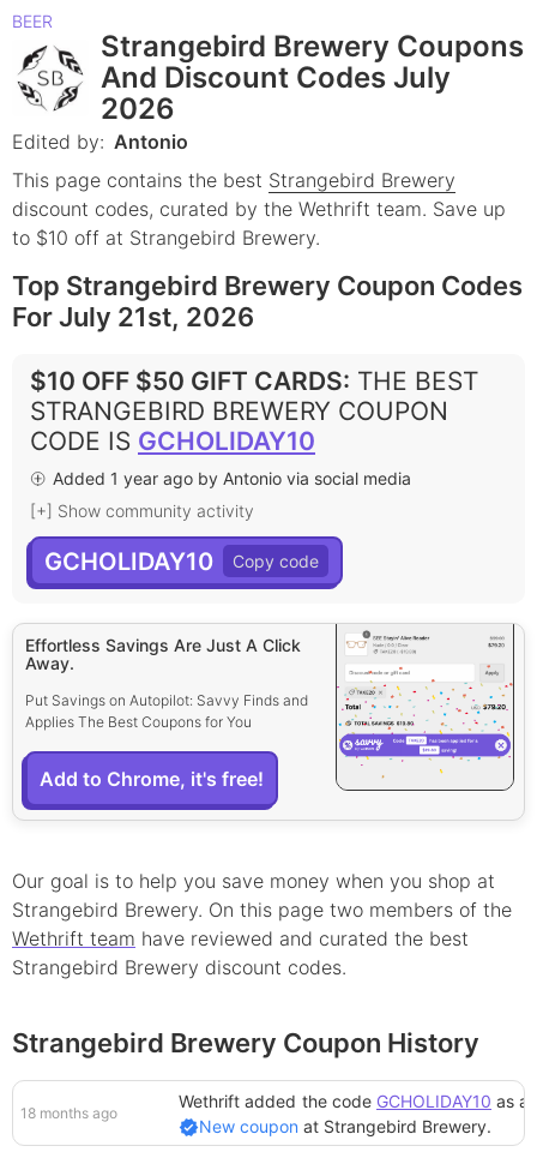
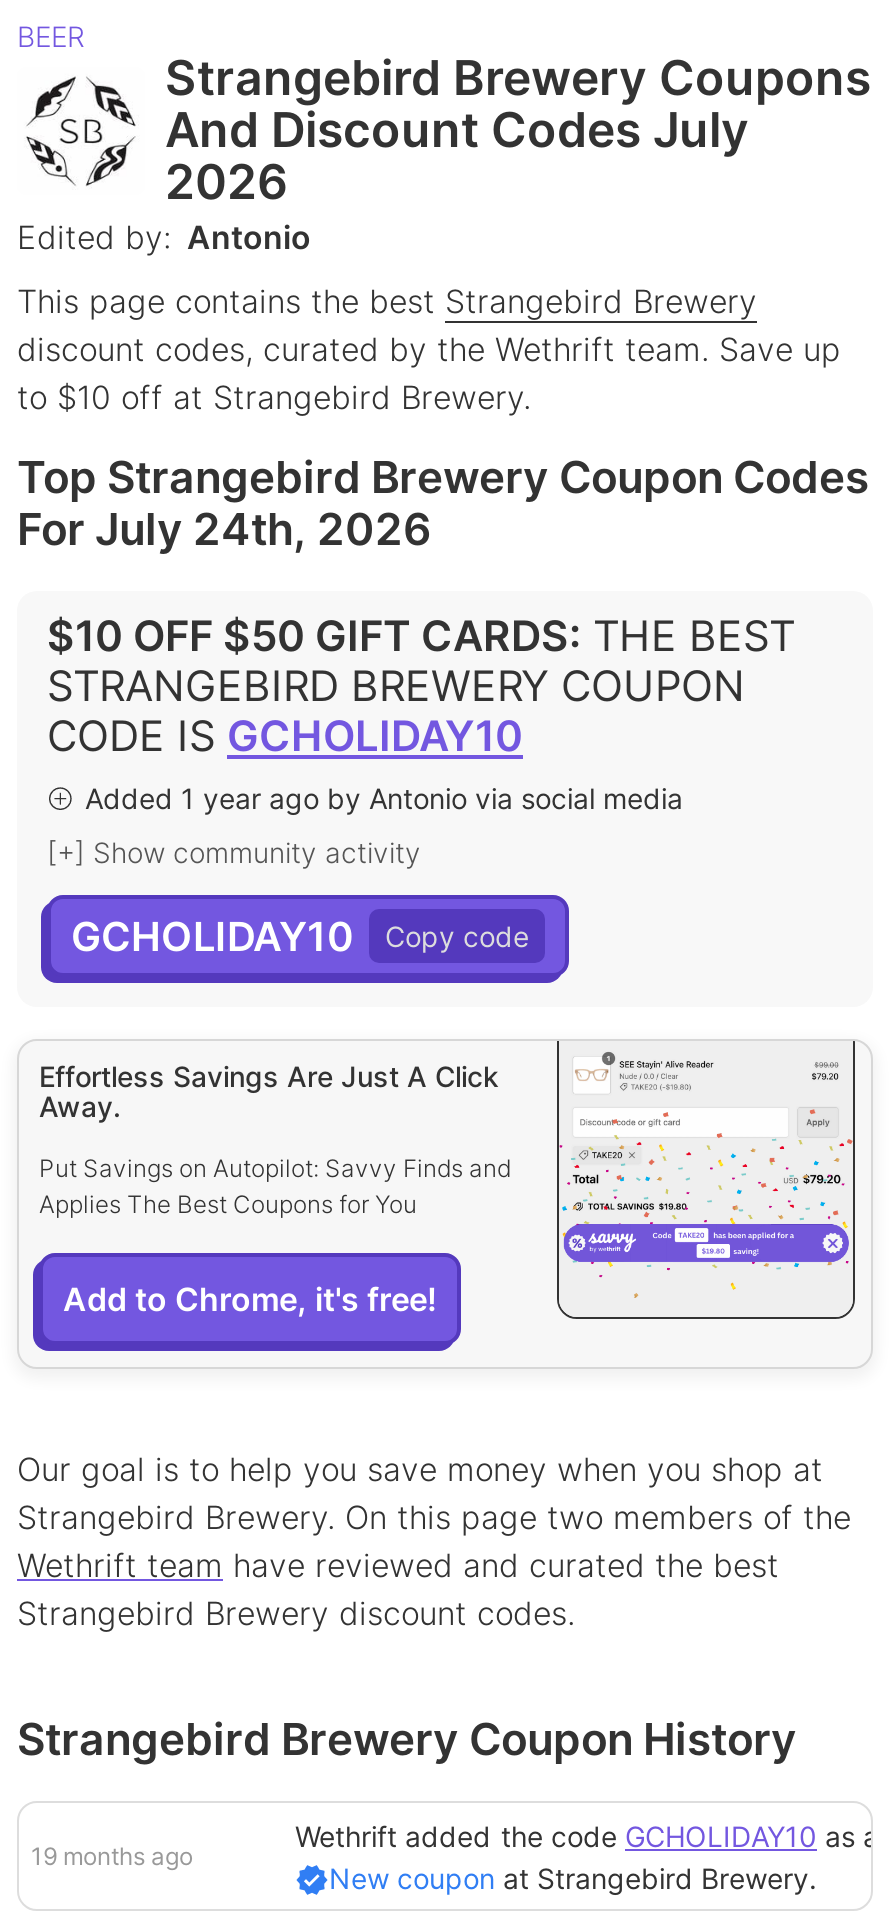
- For July 21st, 2026
+ For July 24th, 2026

- 18 months ago
+ 19 months ago
